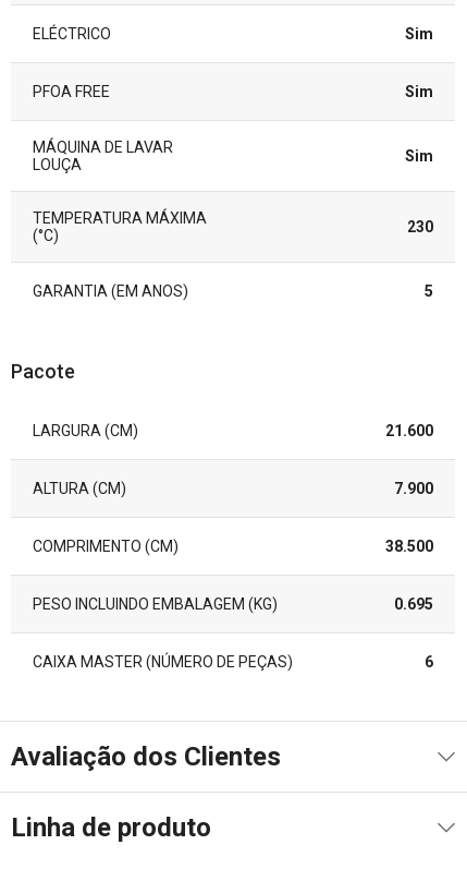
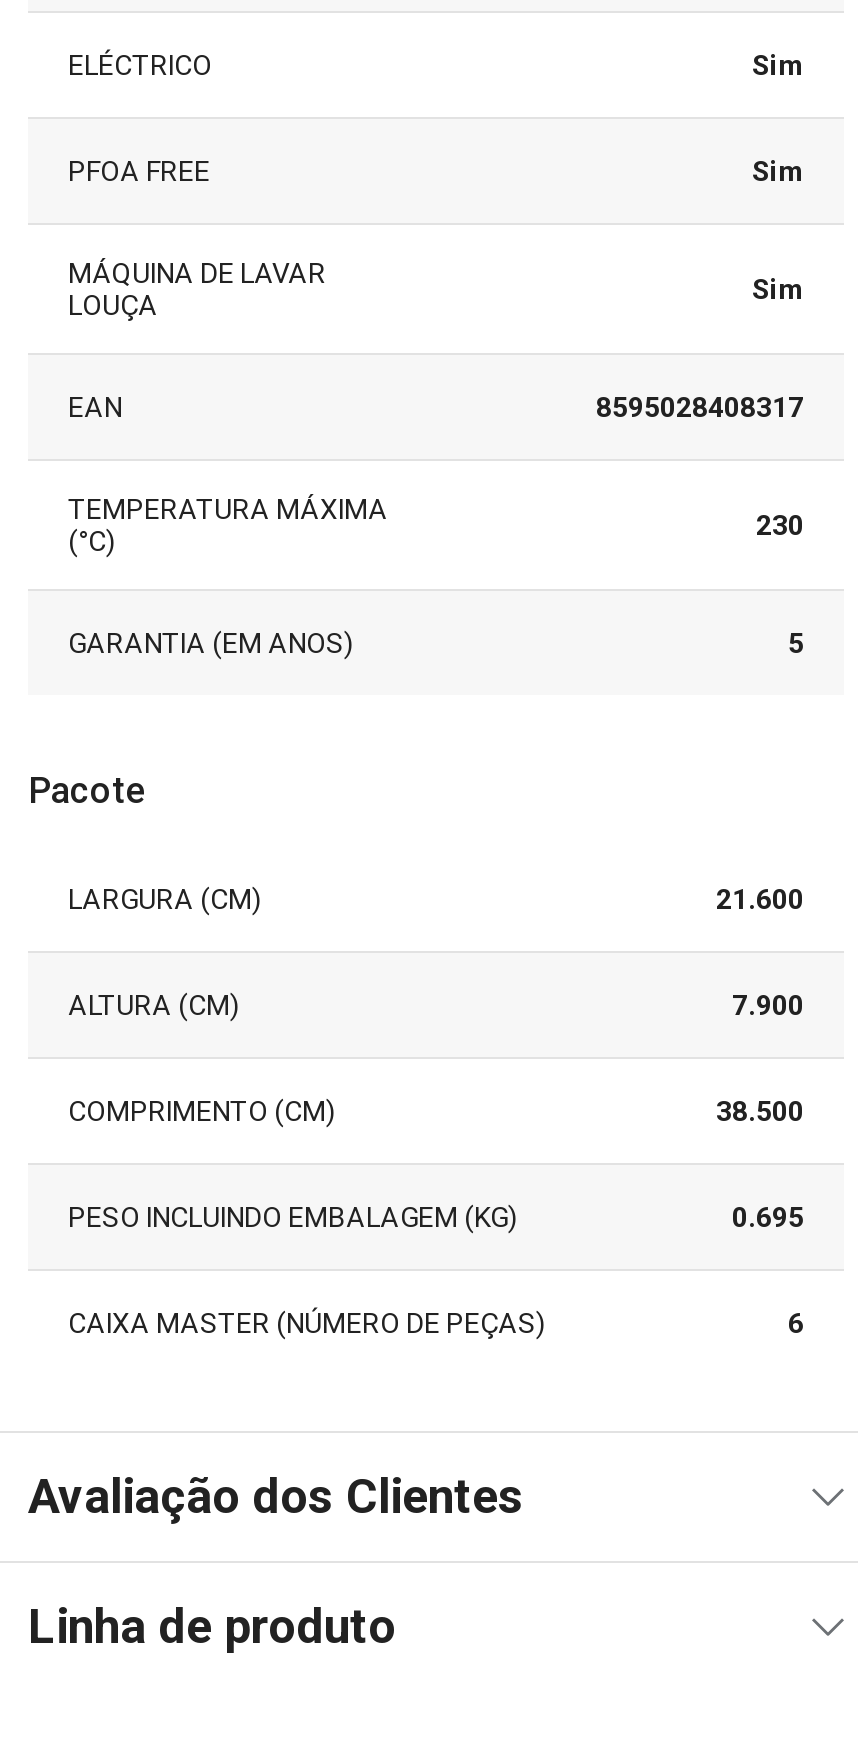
+ EAN
+ 8595028408317
